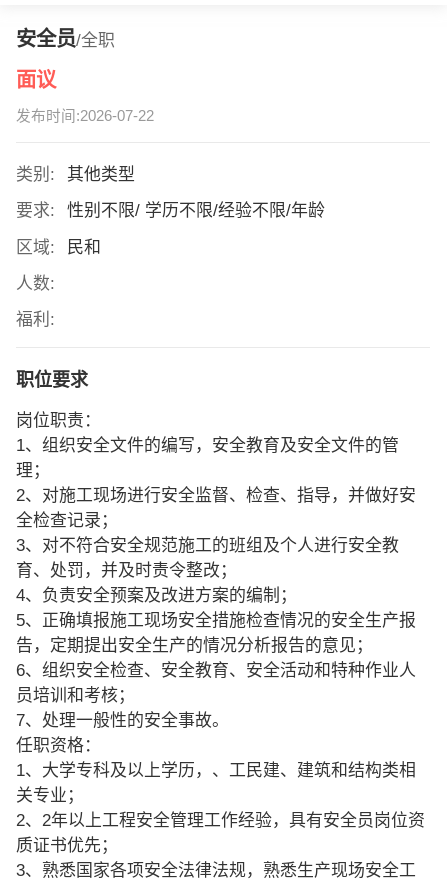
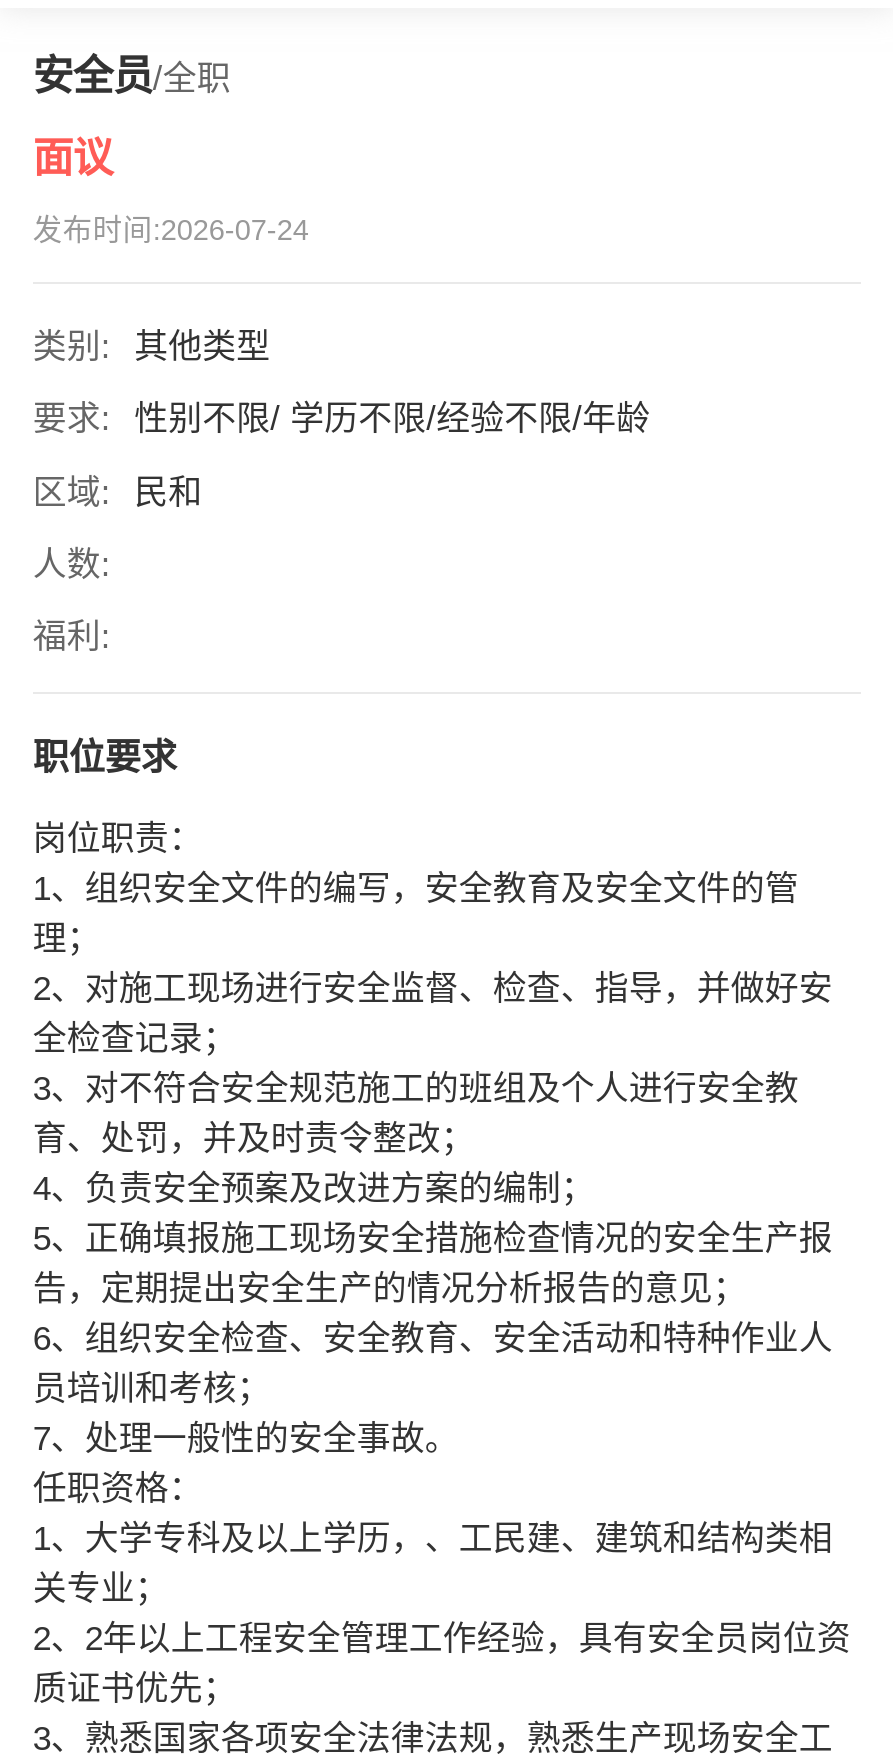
- 发布时间:2026-07-22
+ 发布时间:2026-07-24
